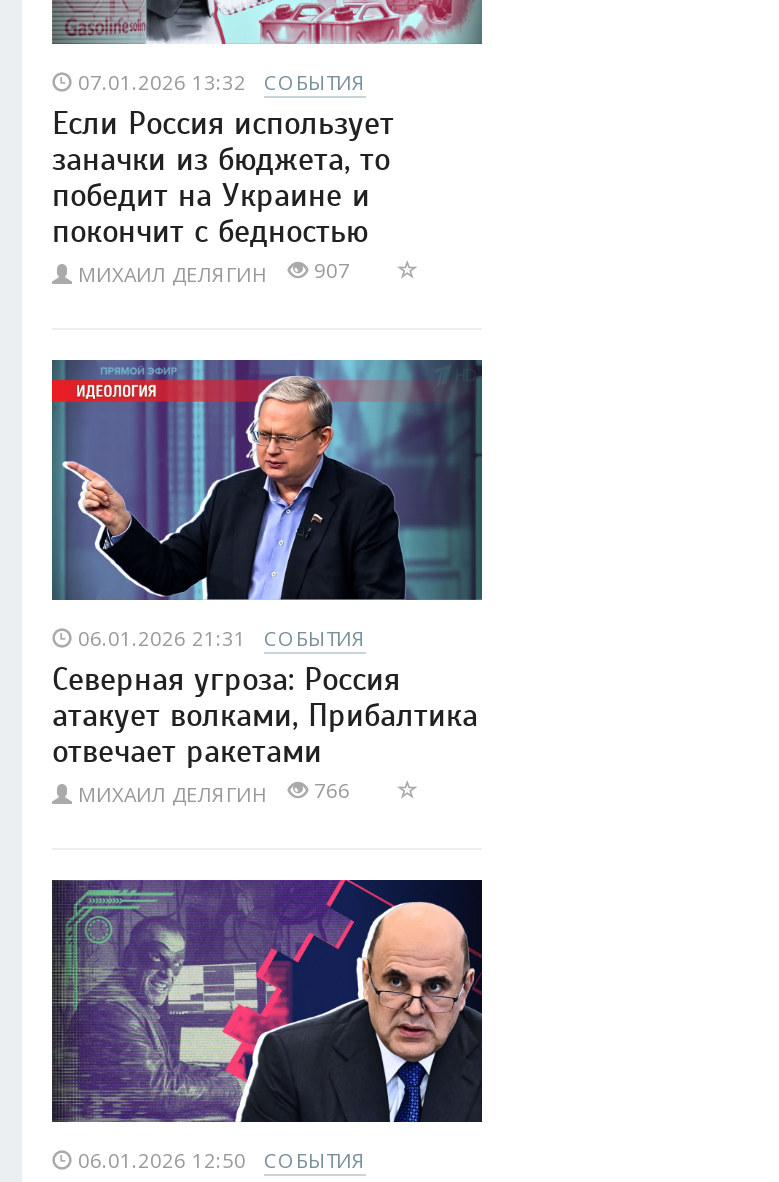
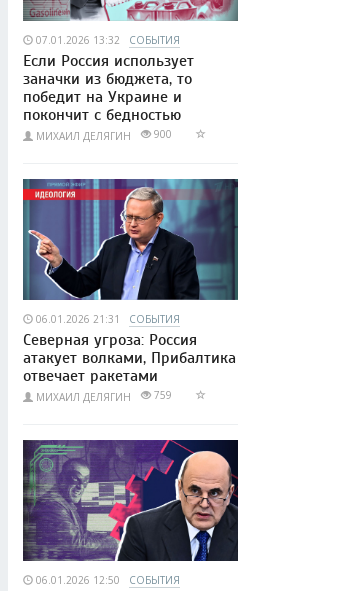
- МИХАИЛ ДЕЛЯГИН 907
+ МИХАИЛ ДЕЛЯГИН 900

- МИХАИЛ ДЕЛЯГИН 766
+ МИХАИЛ ДЕЛЯГИН 759
